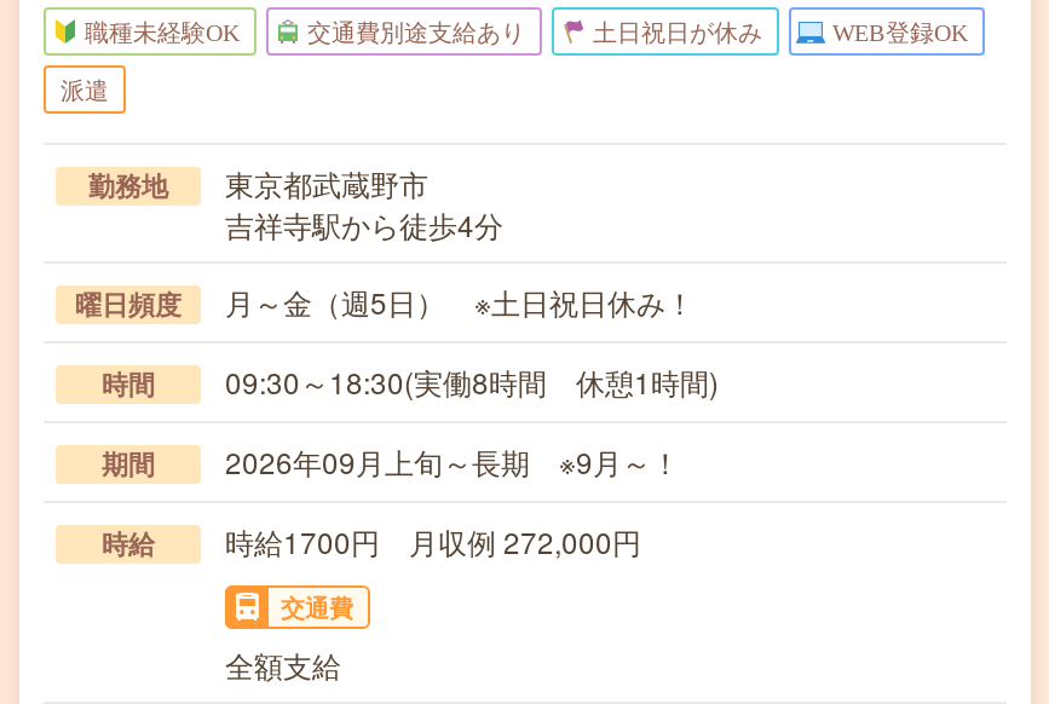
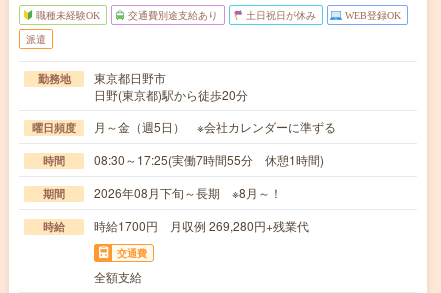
- 東京都武蔵野市
- 吉祥寺駅から徒歩4分
+ 東京都日野市
+ 日野(東京都)駅から徒歩20分

- 月～金（週5日） ※土日祝日休み！
+ 月～金（週5日） ※会社カレンダーに準ずる

- 09:30～18:30(実働8時間 休憩1時間)
+ 08:30～17:25(実働7時間55分 休憩1時間)

- 2026年09月上旬～長期 ※9月～！
+ 2026年08月下旬～長期 ※8月～！

- 時給1700円 月収例 272,000円
+ 時給1700円 月収例 269,280円+残業代
